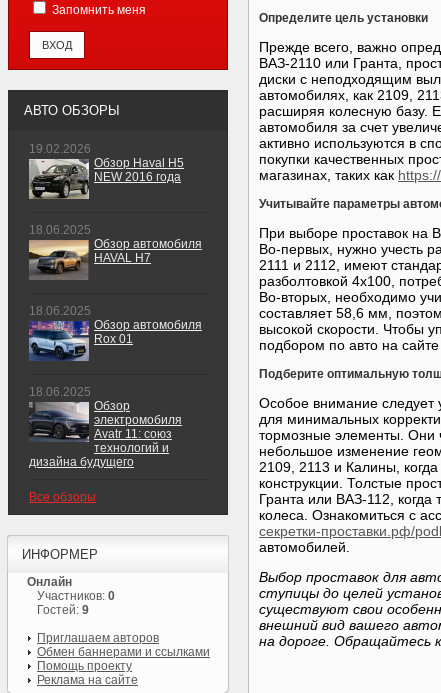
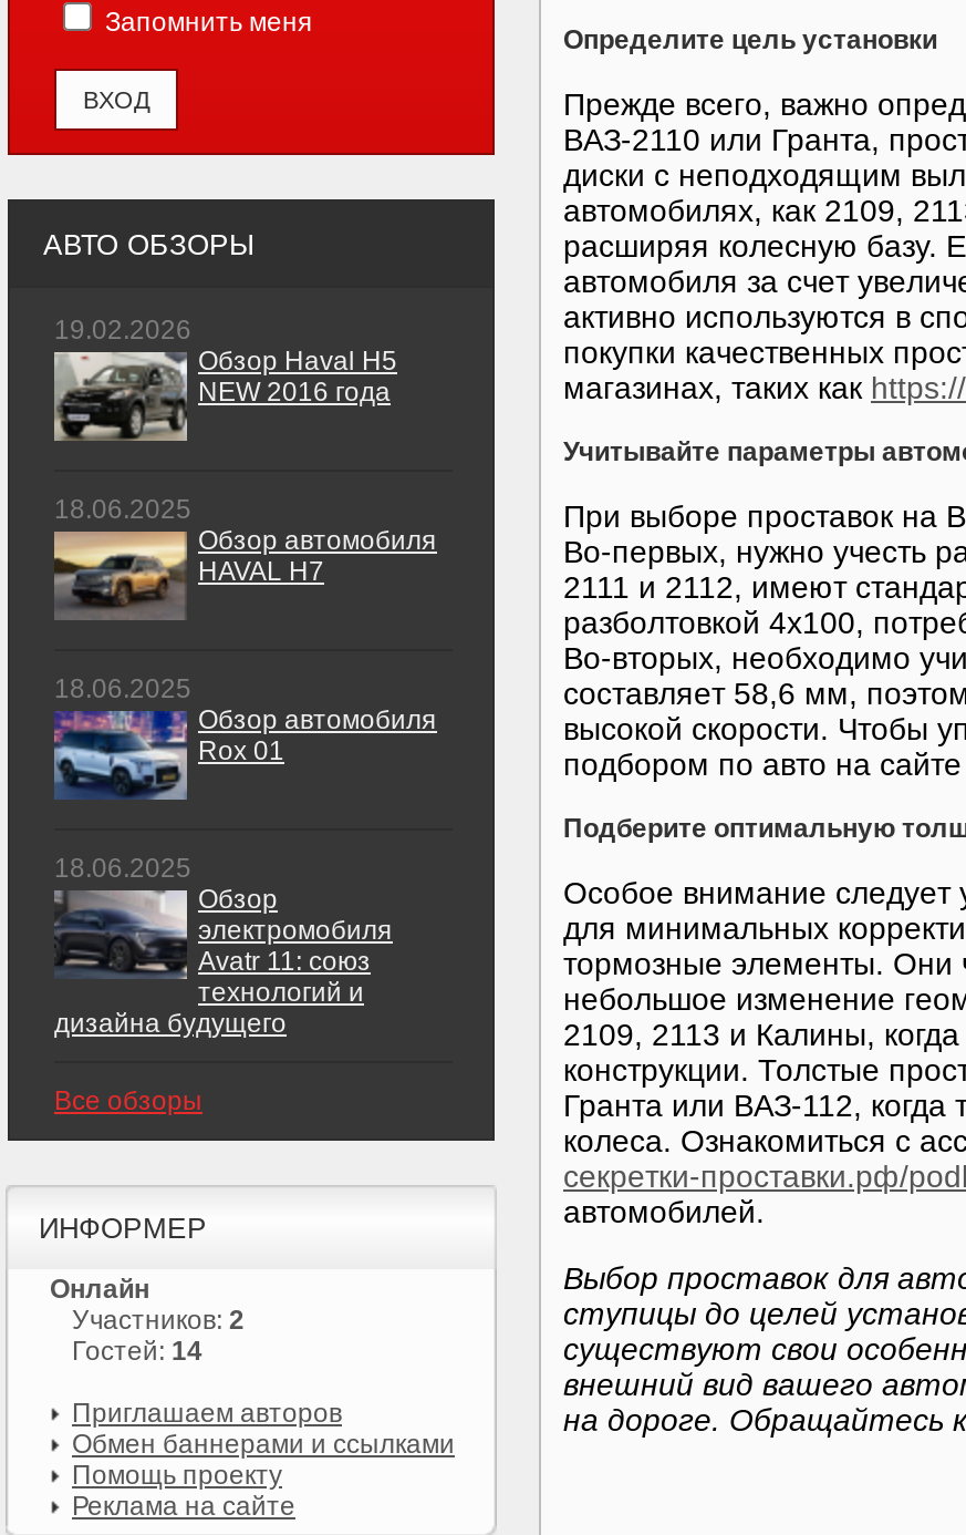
- Участников: 0
+ Участников: 2

- Гостей: 9
+ Гостей: 14
